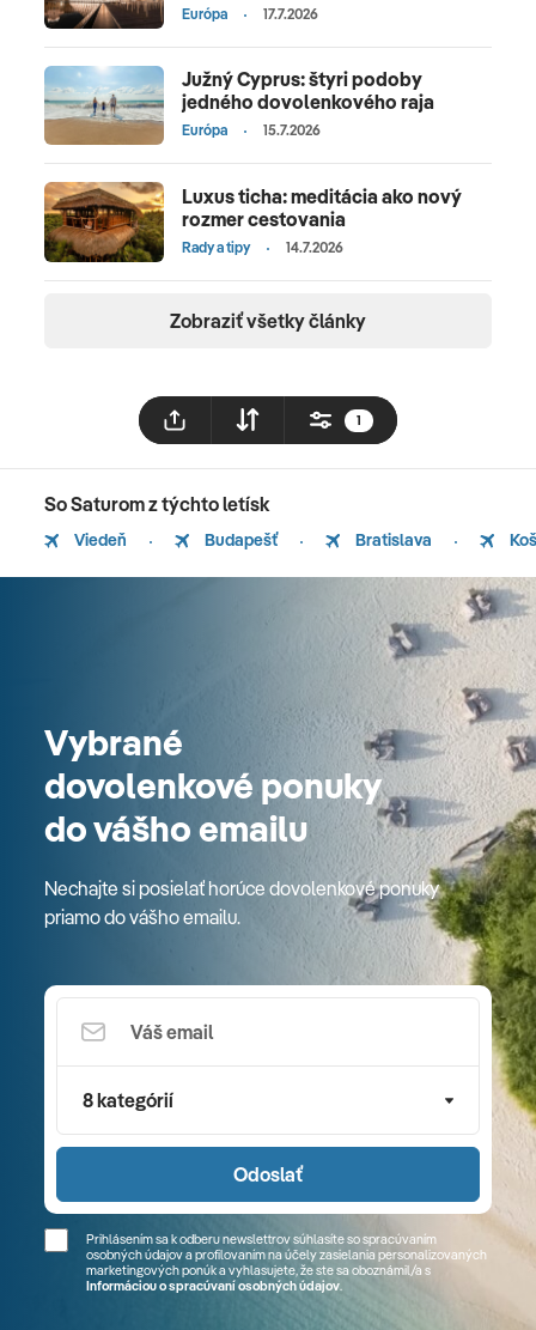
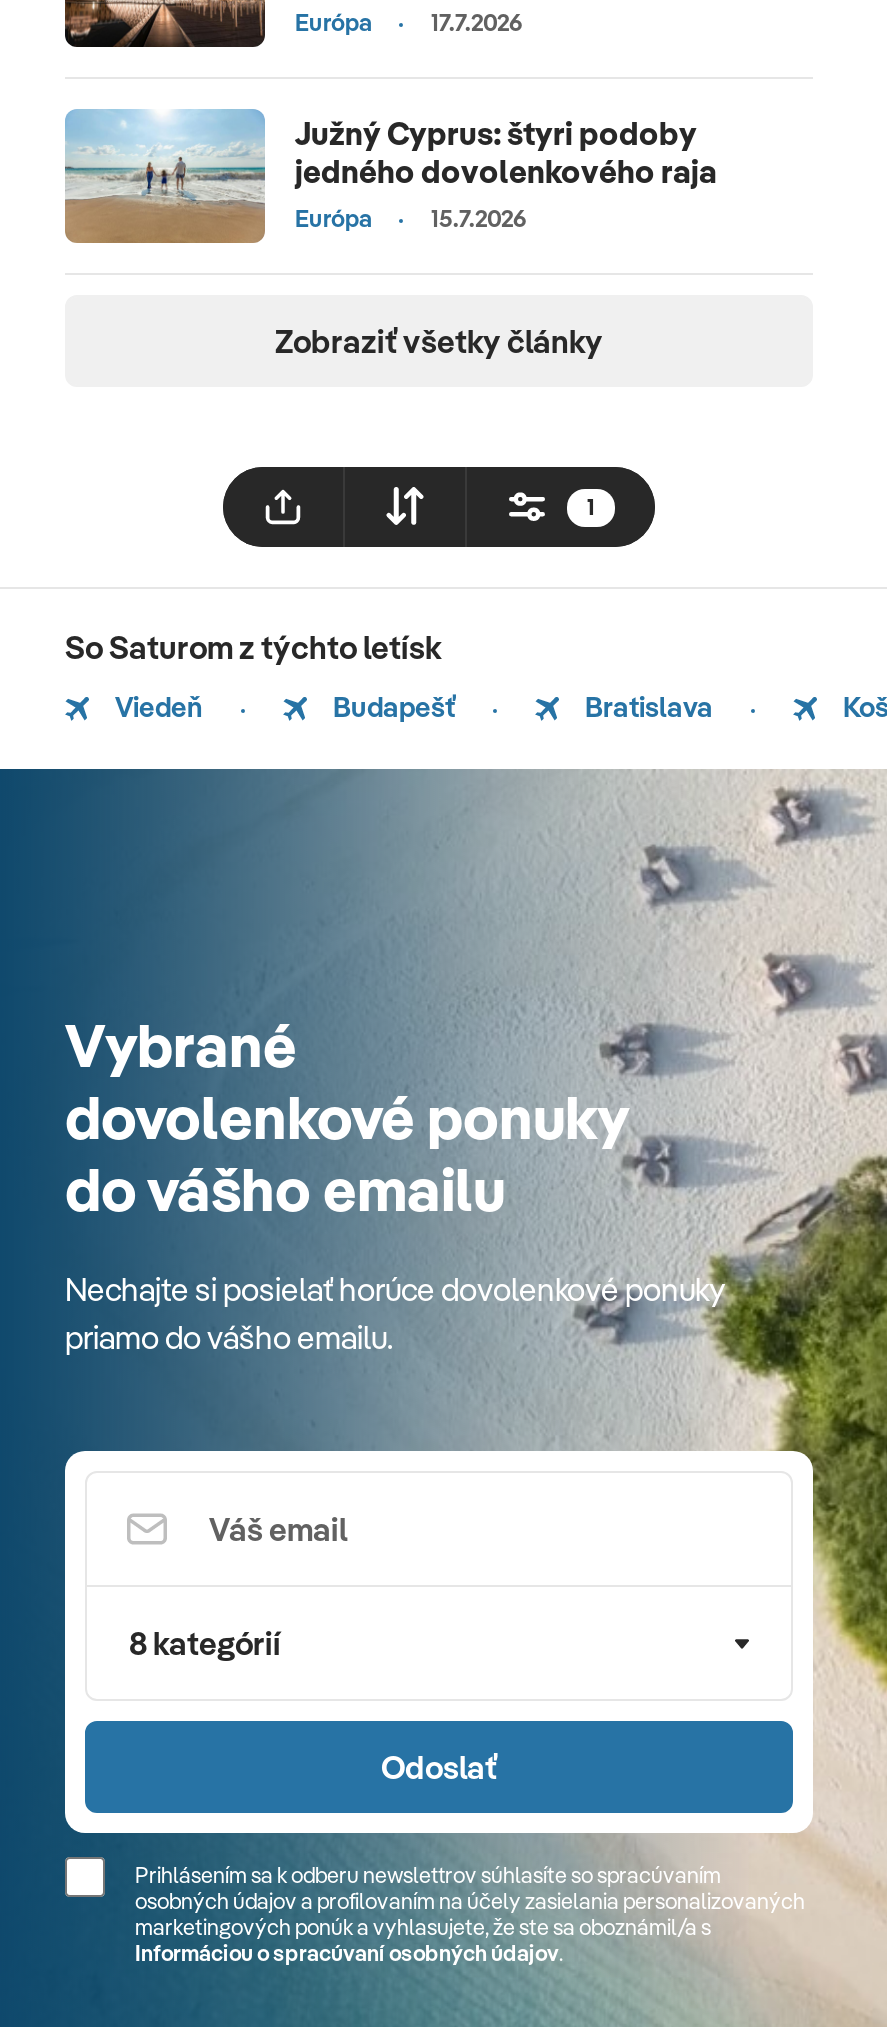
- [image]
- Luxus ticha: meditácia ako nový
- rozmer cestovania
- Rady a tipy
- 14.7.2026
